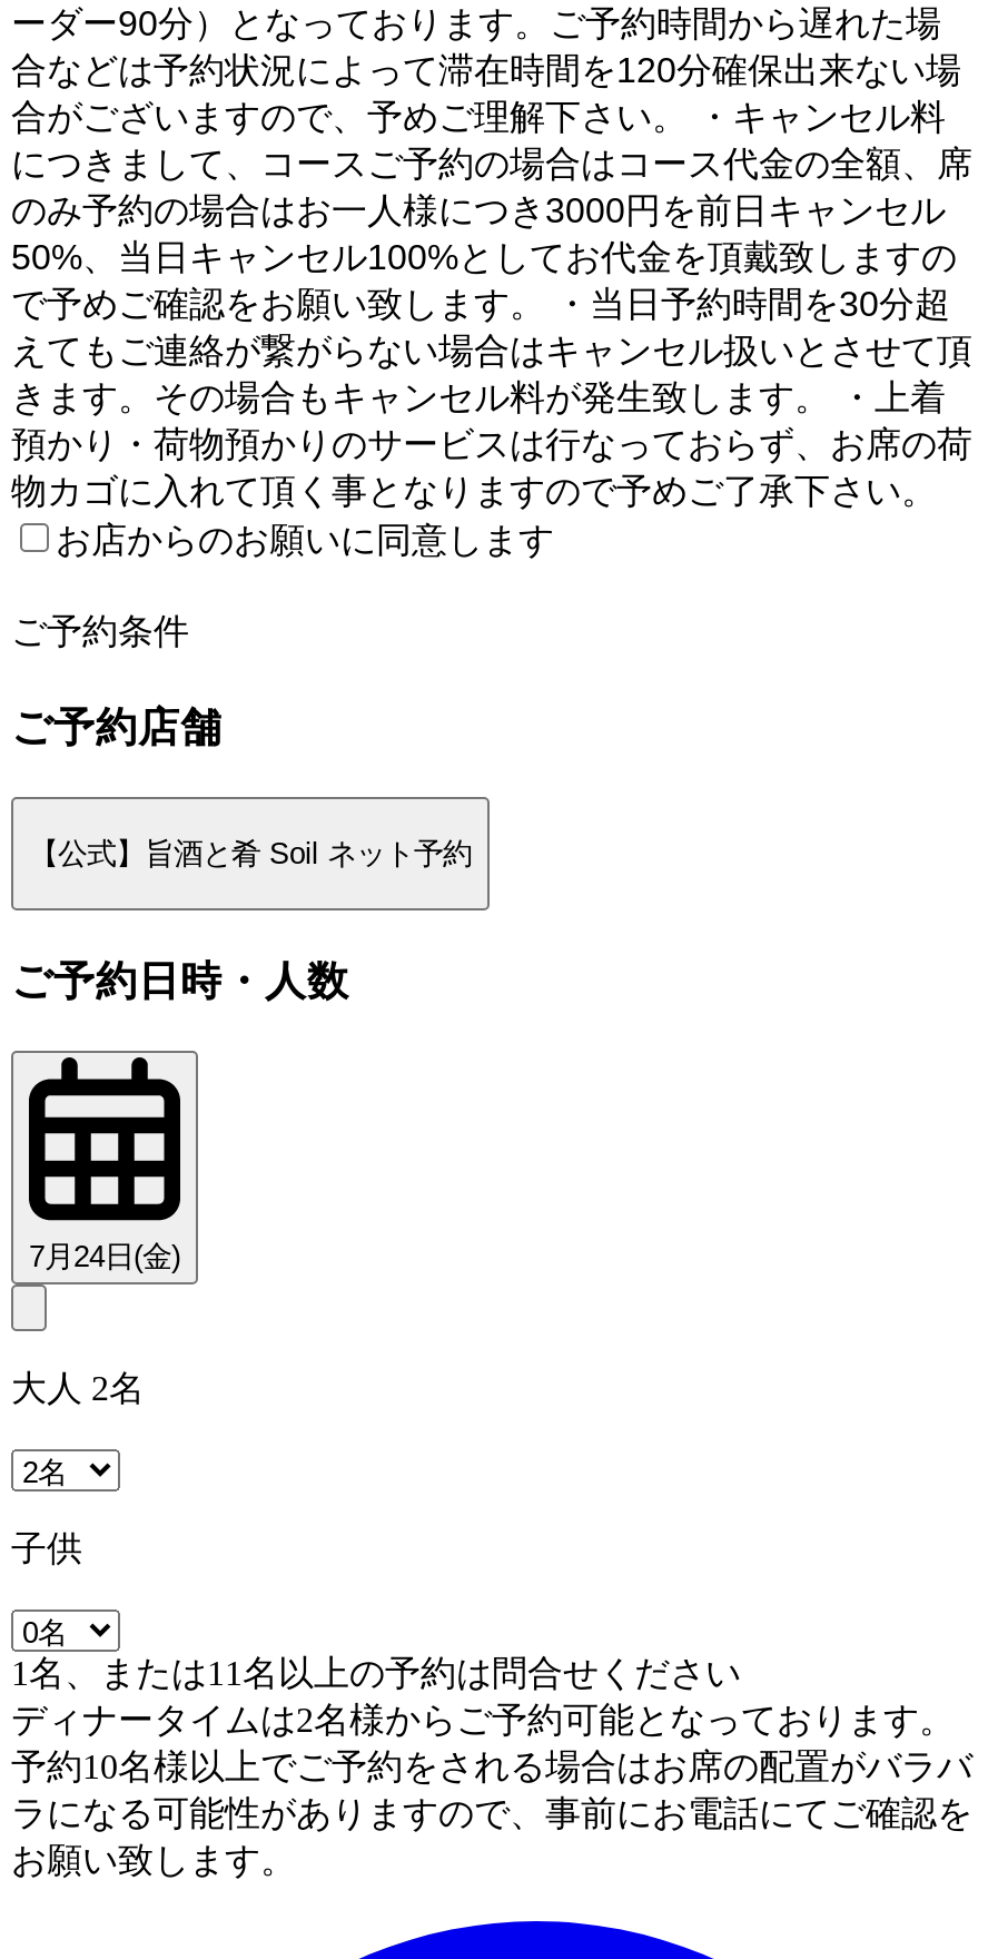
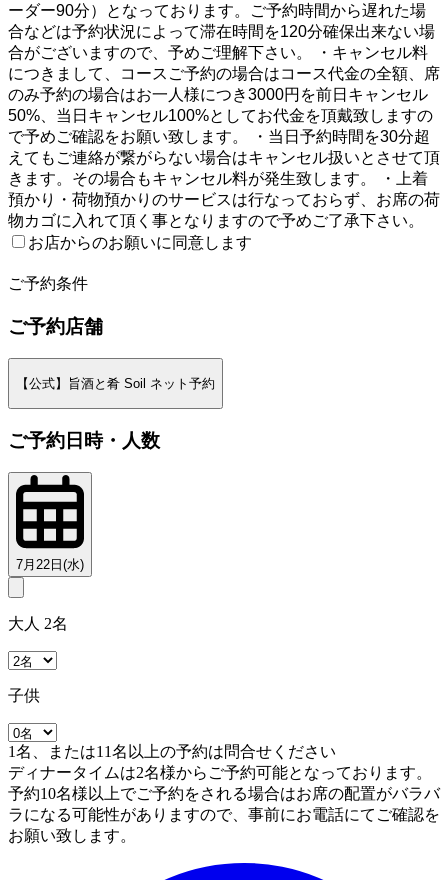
- 7月24日(金)
+ 7月22日(水)
